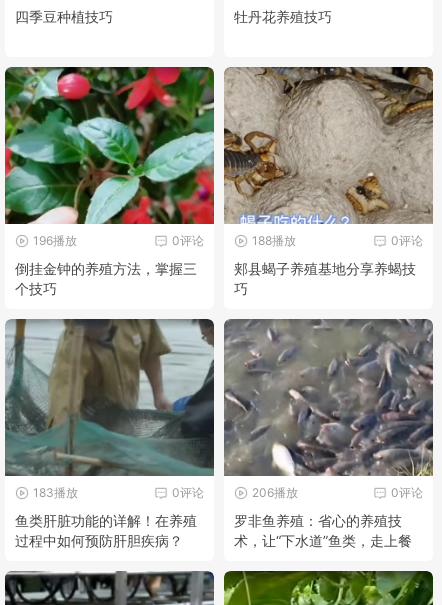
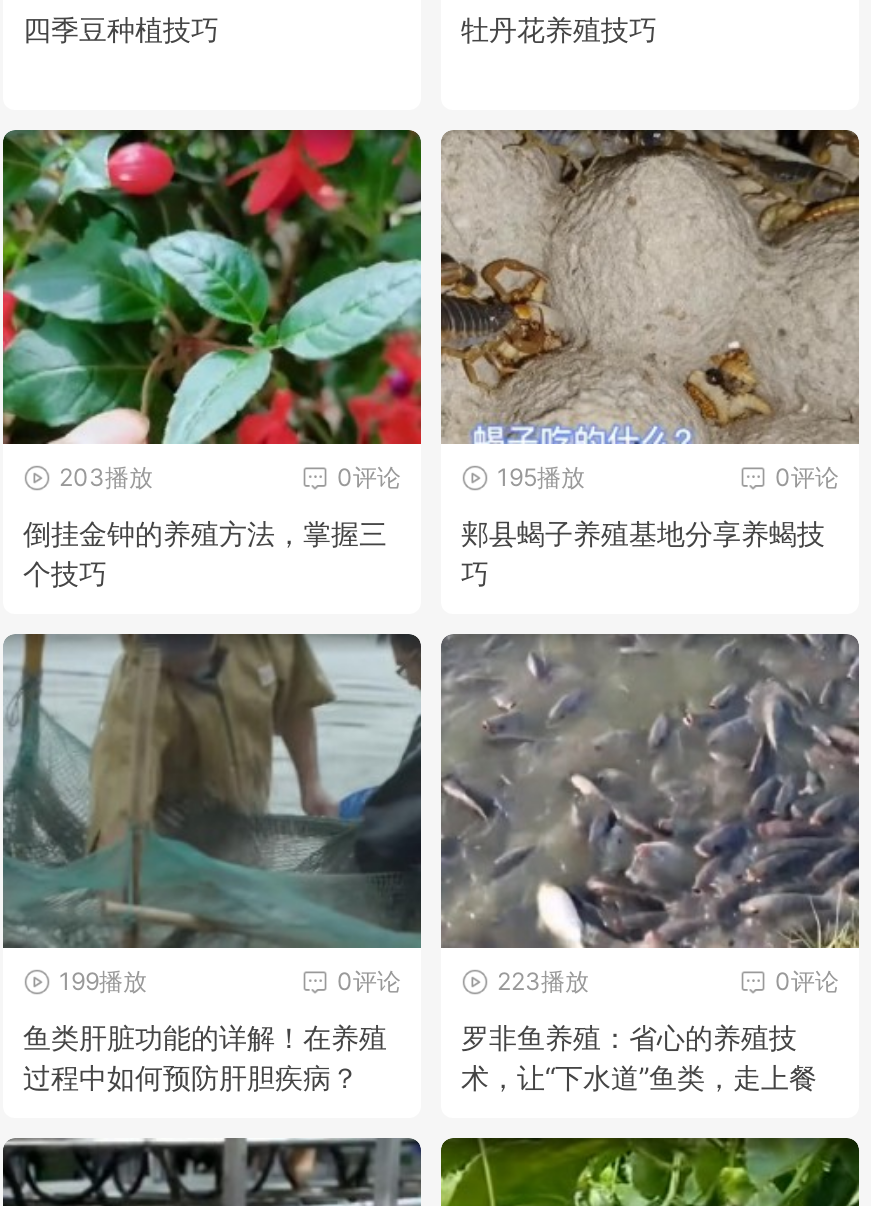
- 196播放
+ 203播放

- 188播放
+ 195播放

- 183播放
+ 199播放

- 206播放
+ 223播放
